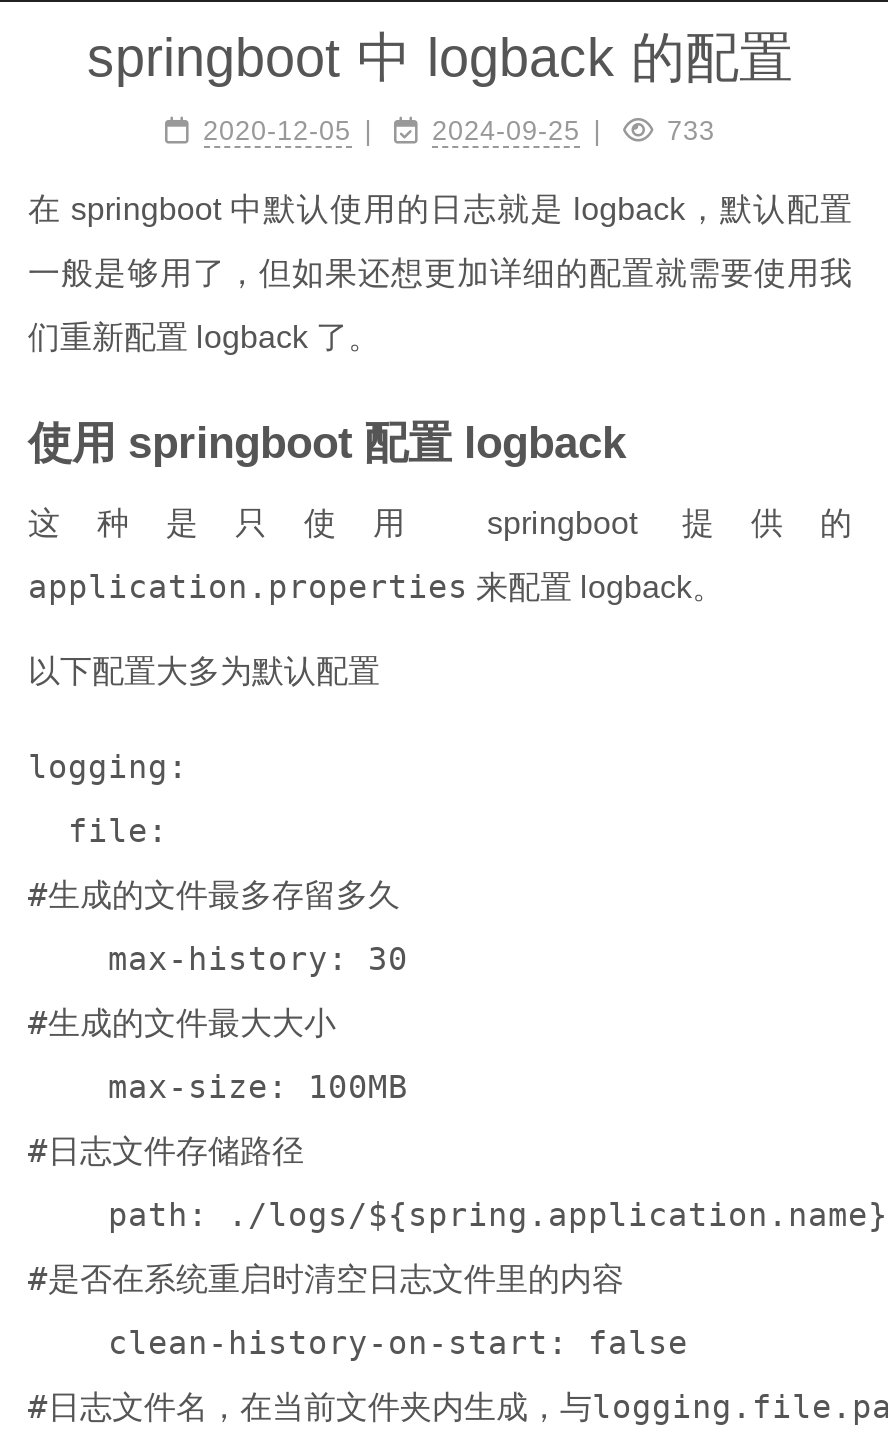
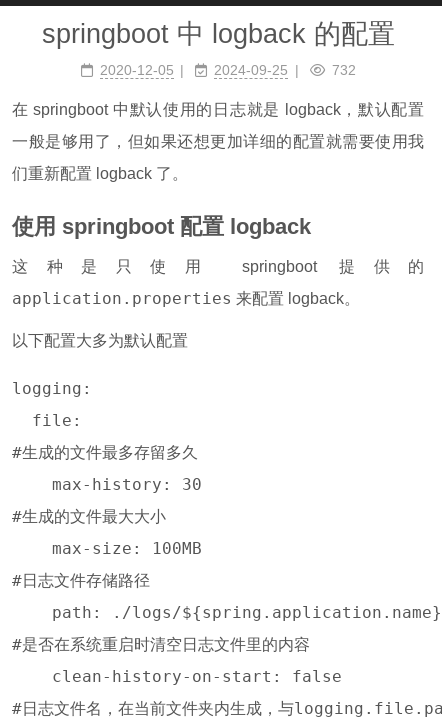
- 733
+ 732
